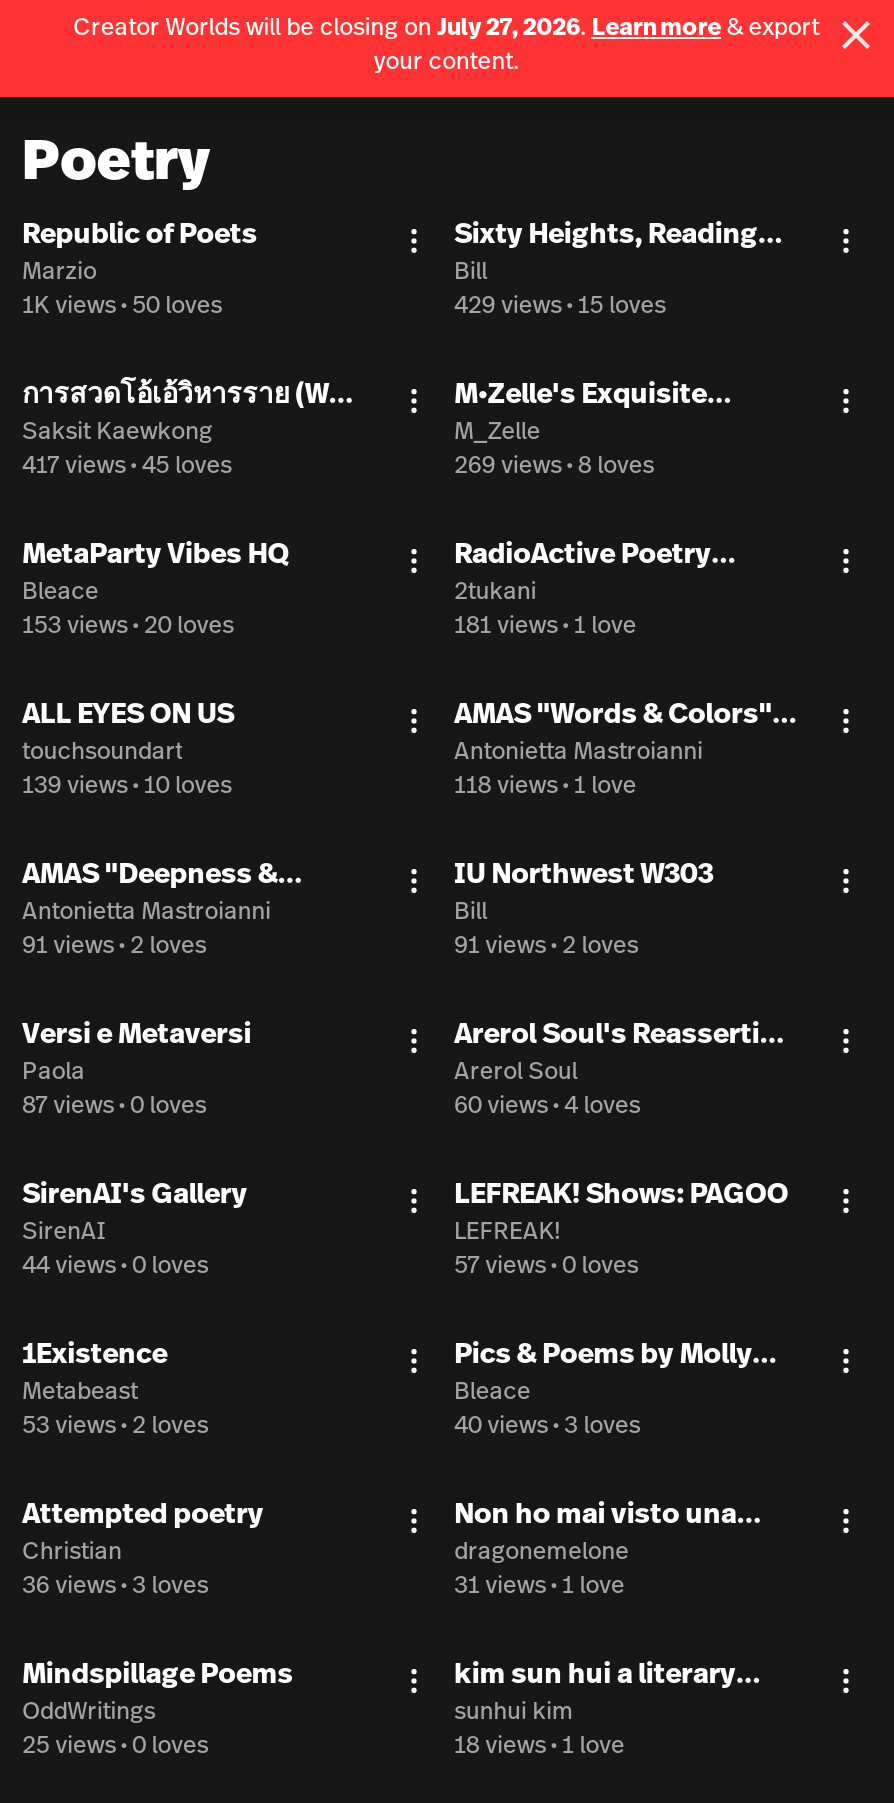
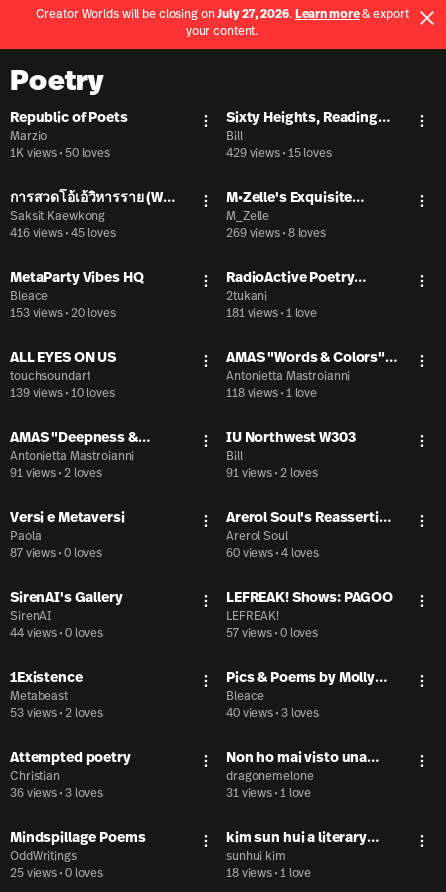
- 417 views • 45 loves
+ 416 views • 45 loves
